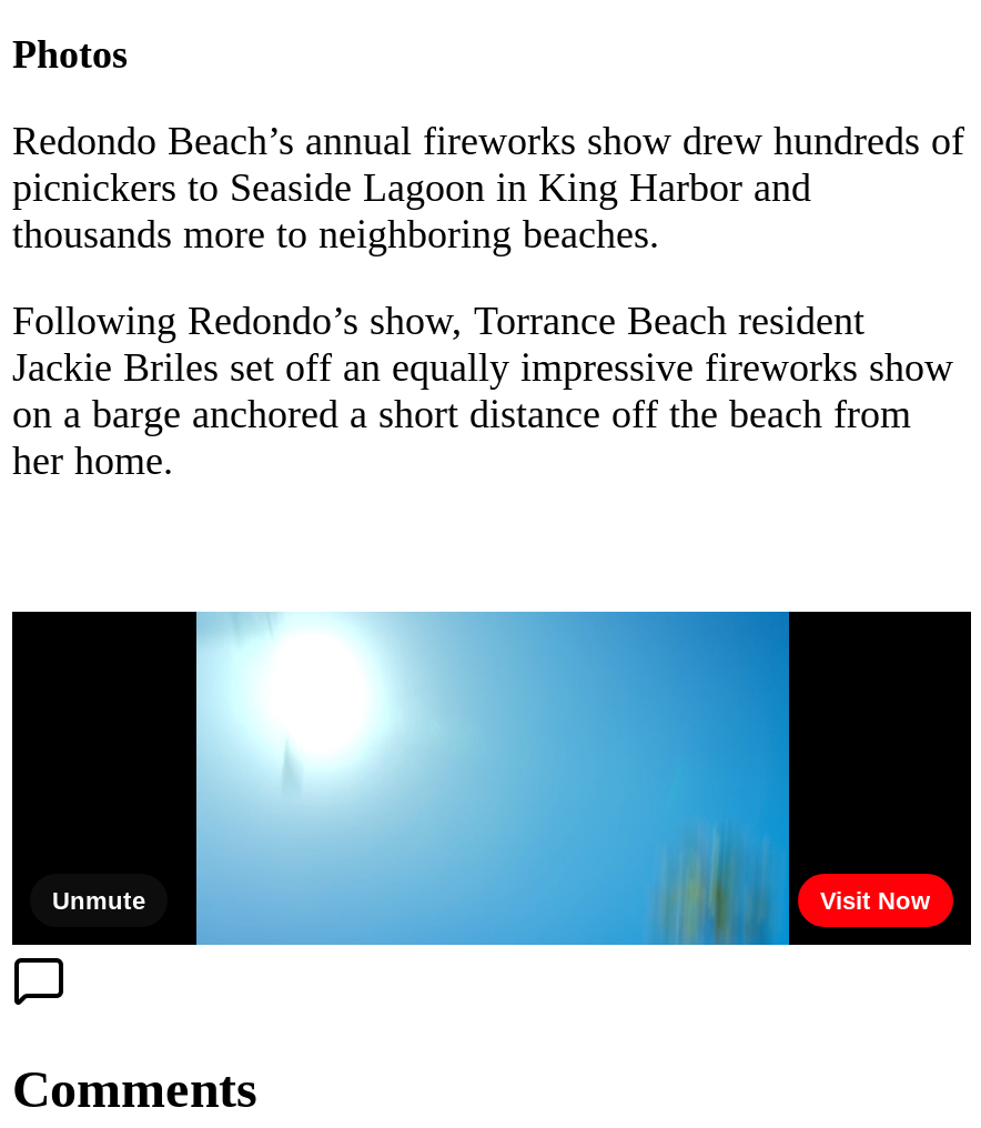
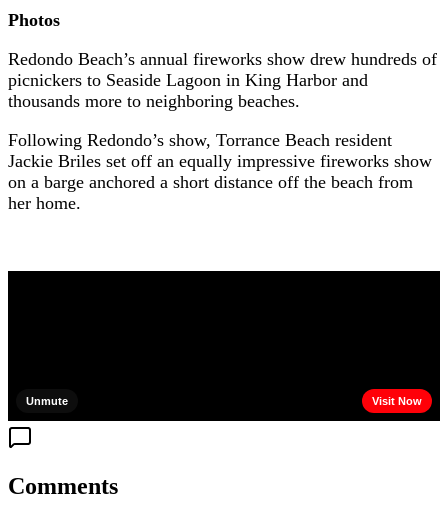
- [image]
